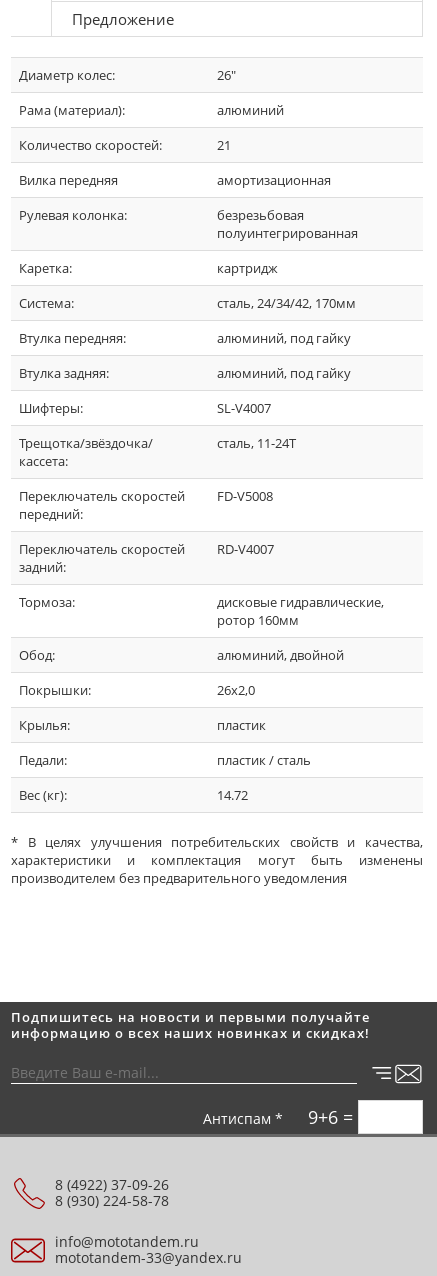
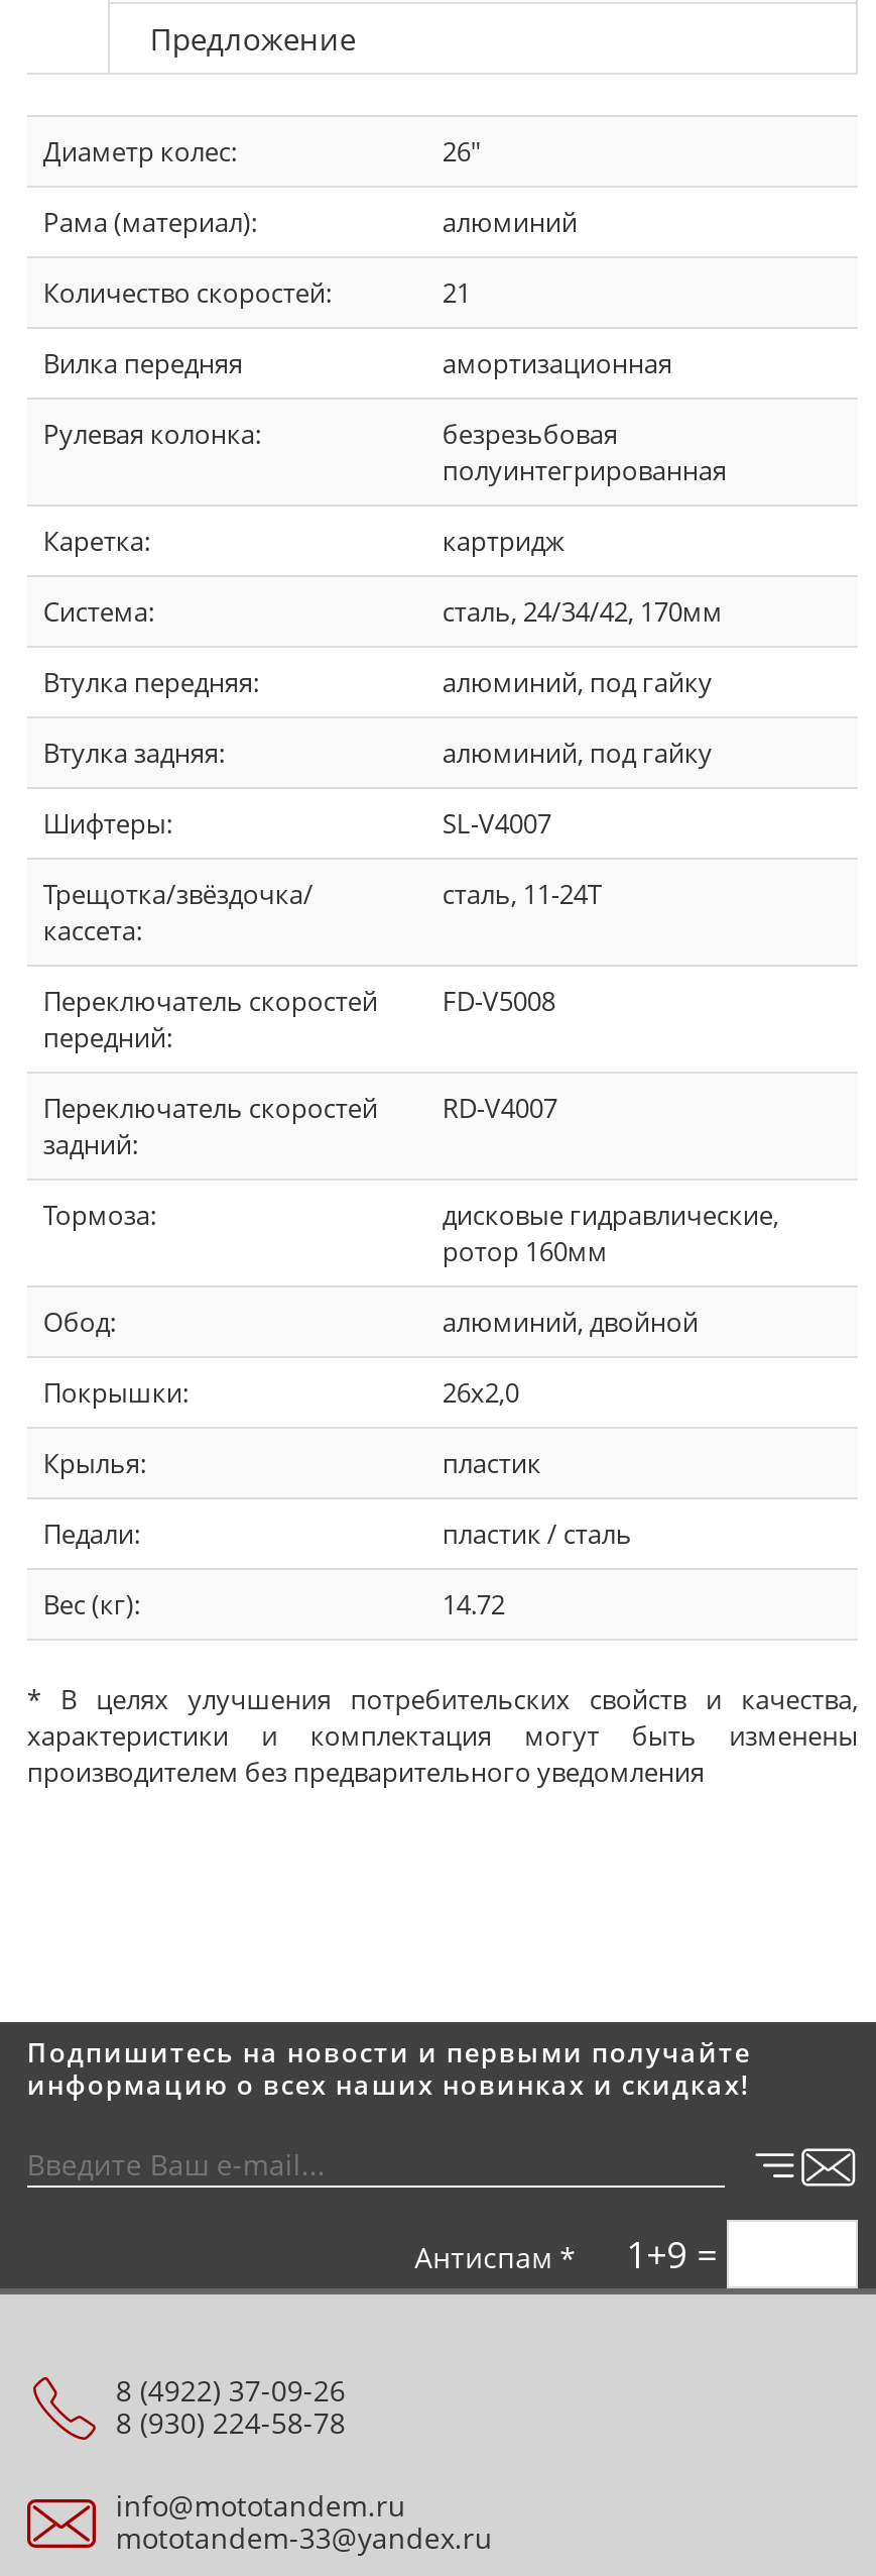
- Антиспам * 9+6 =
+ Антиспам * 1+9 =
